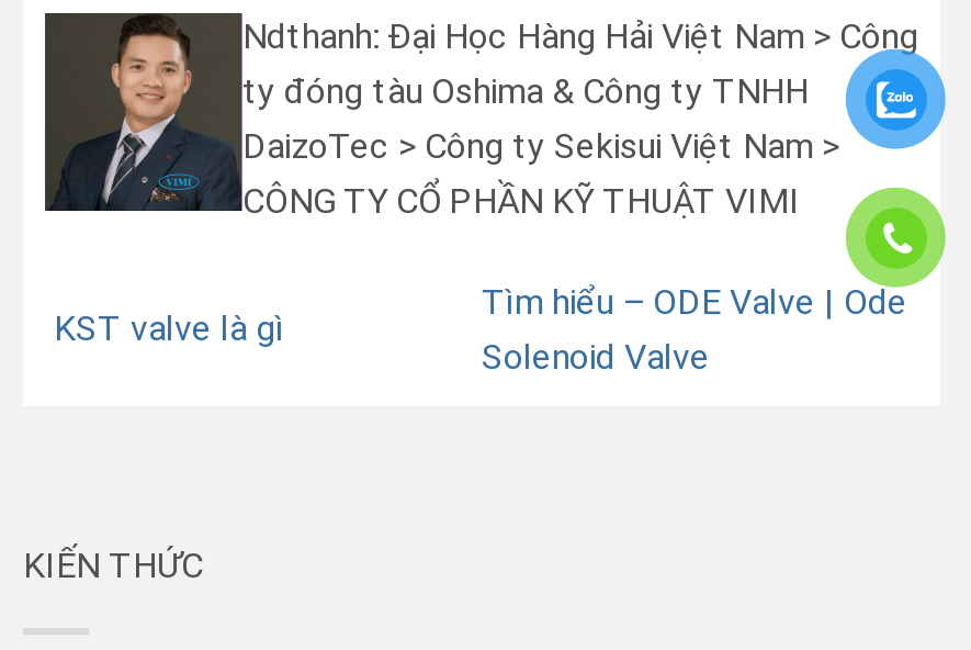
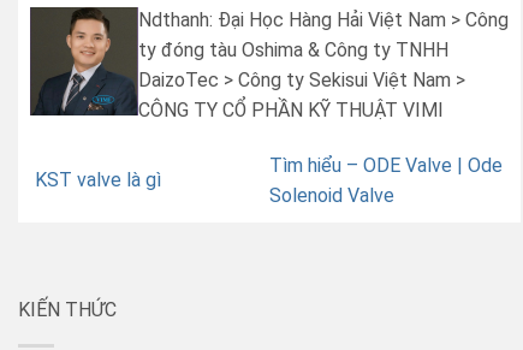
- [image]

- [image]
